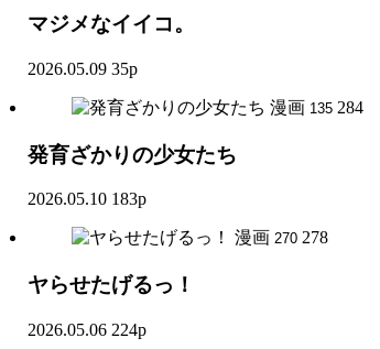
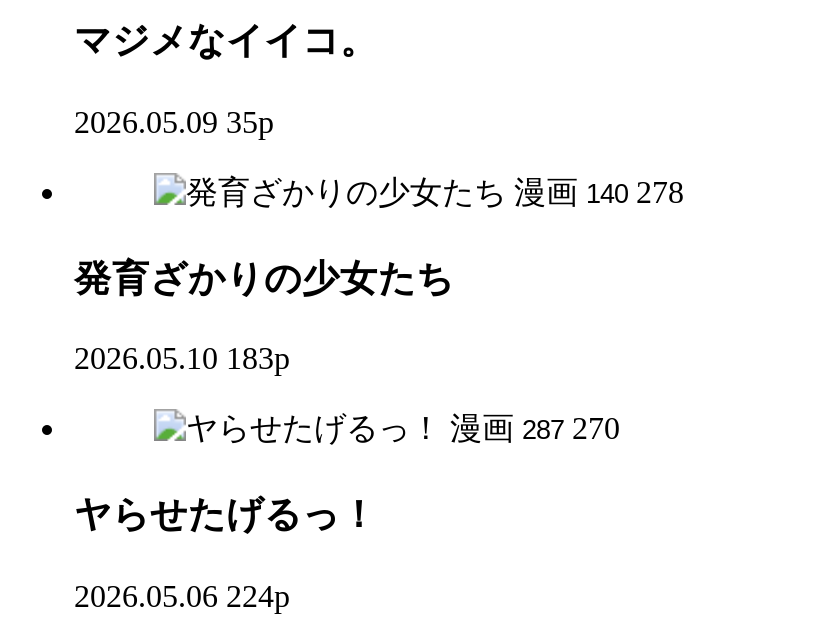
- 漫画 135 284
+ 漫画 140 278

- 漫画 270 278
+ 漫画 287 270
